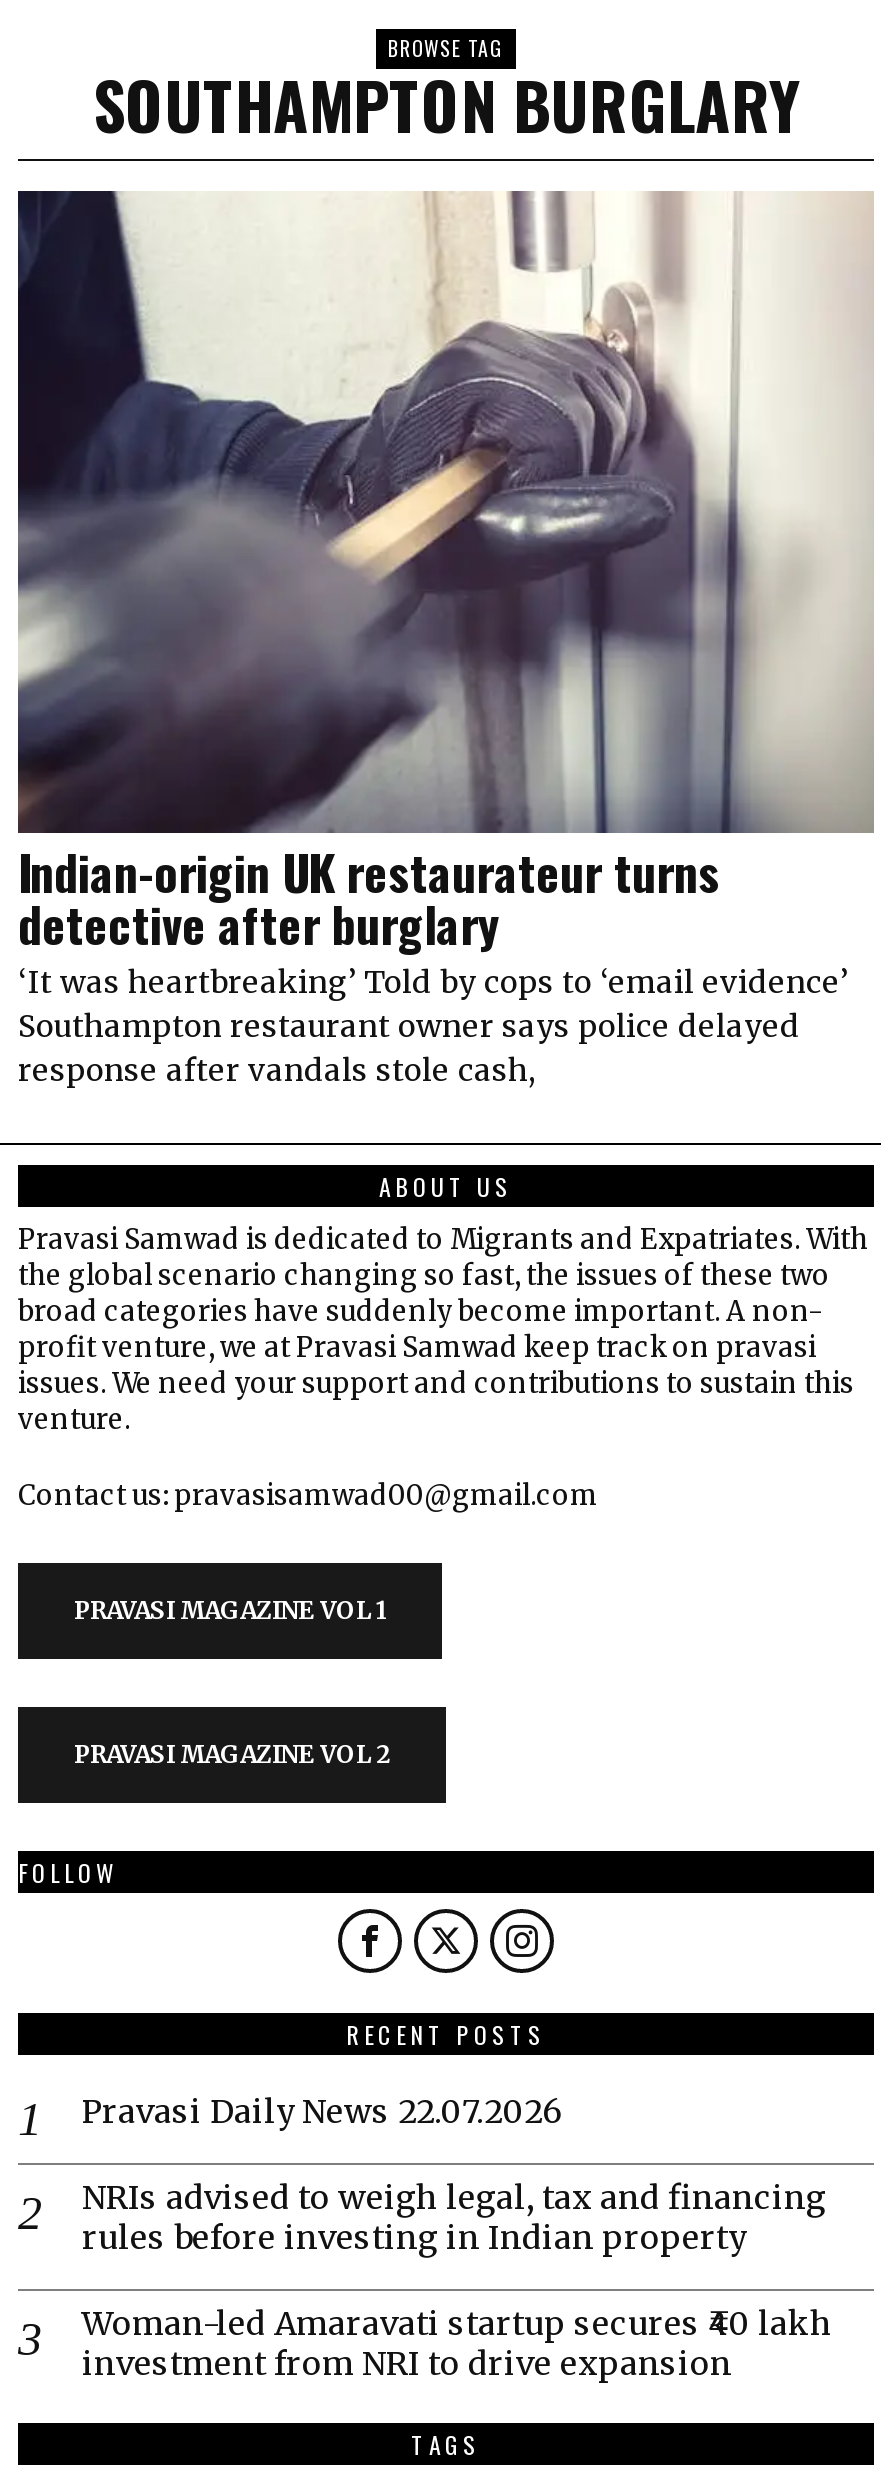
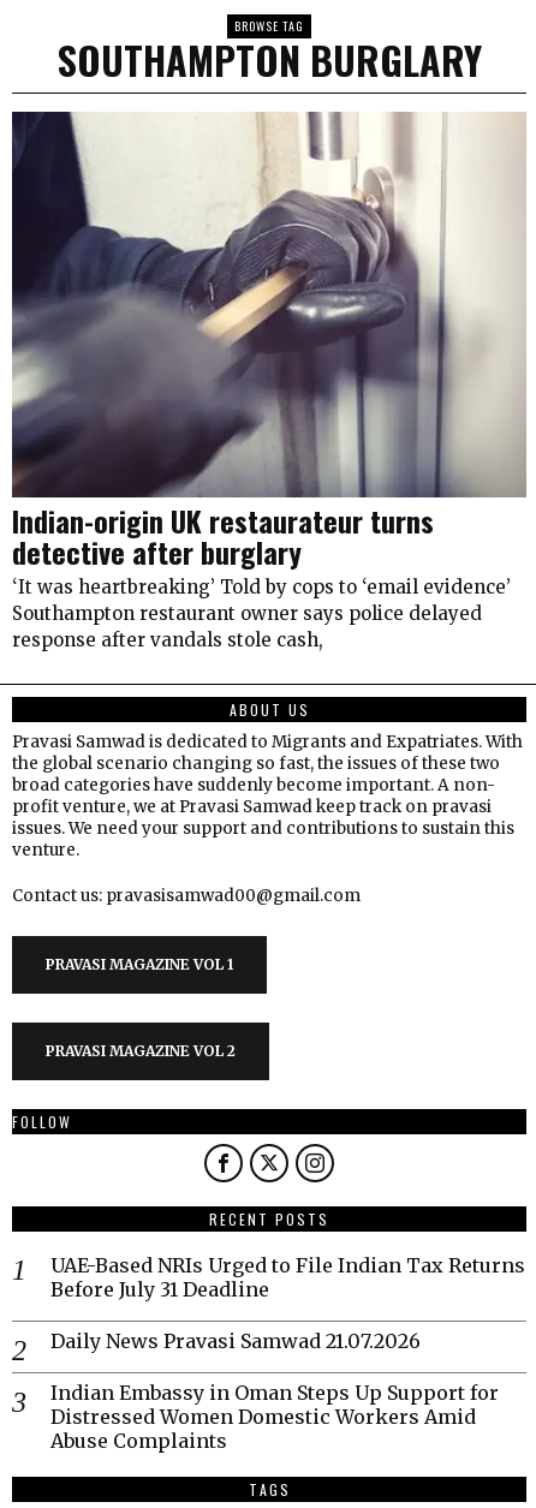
- Pravasi Daily News 22.07.2026
+ UAE-Based NRIs Urged to File Indian Tax Returns
+ Before July 31 Deadline

- NRIs advised to weigh legal, tax and financing
- rules before investing in Indian property
+ Daily News Pravasi Samwad 21.07.2026

- Woman-led Amaravati startup secures ₹40 lakh
- investment from NRI to drive expansion
+ Indian Embassy in Oman Steps Up Support for
+ Distressed Women Domestic Workers Amid
+ Abuse Complaints
